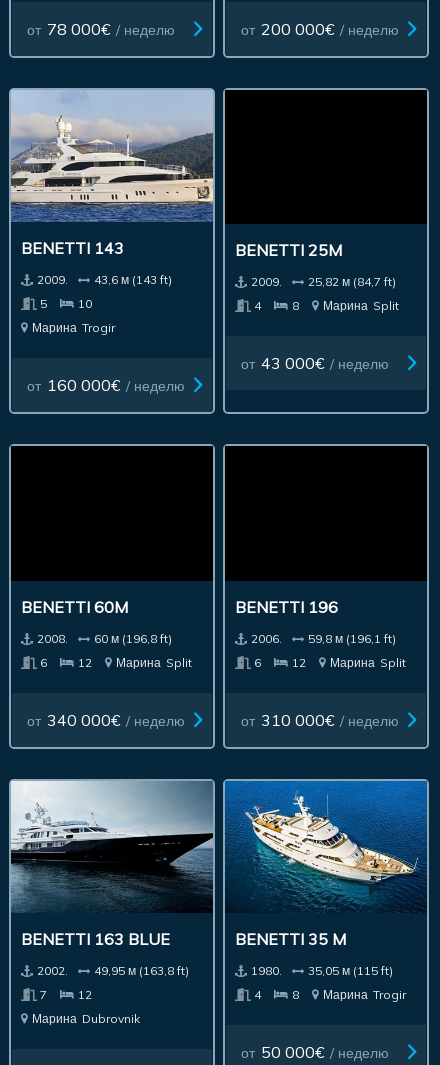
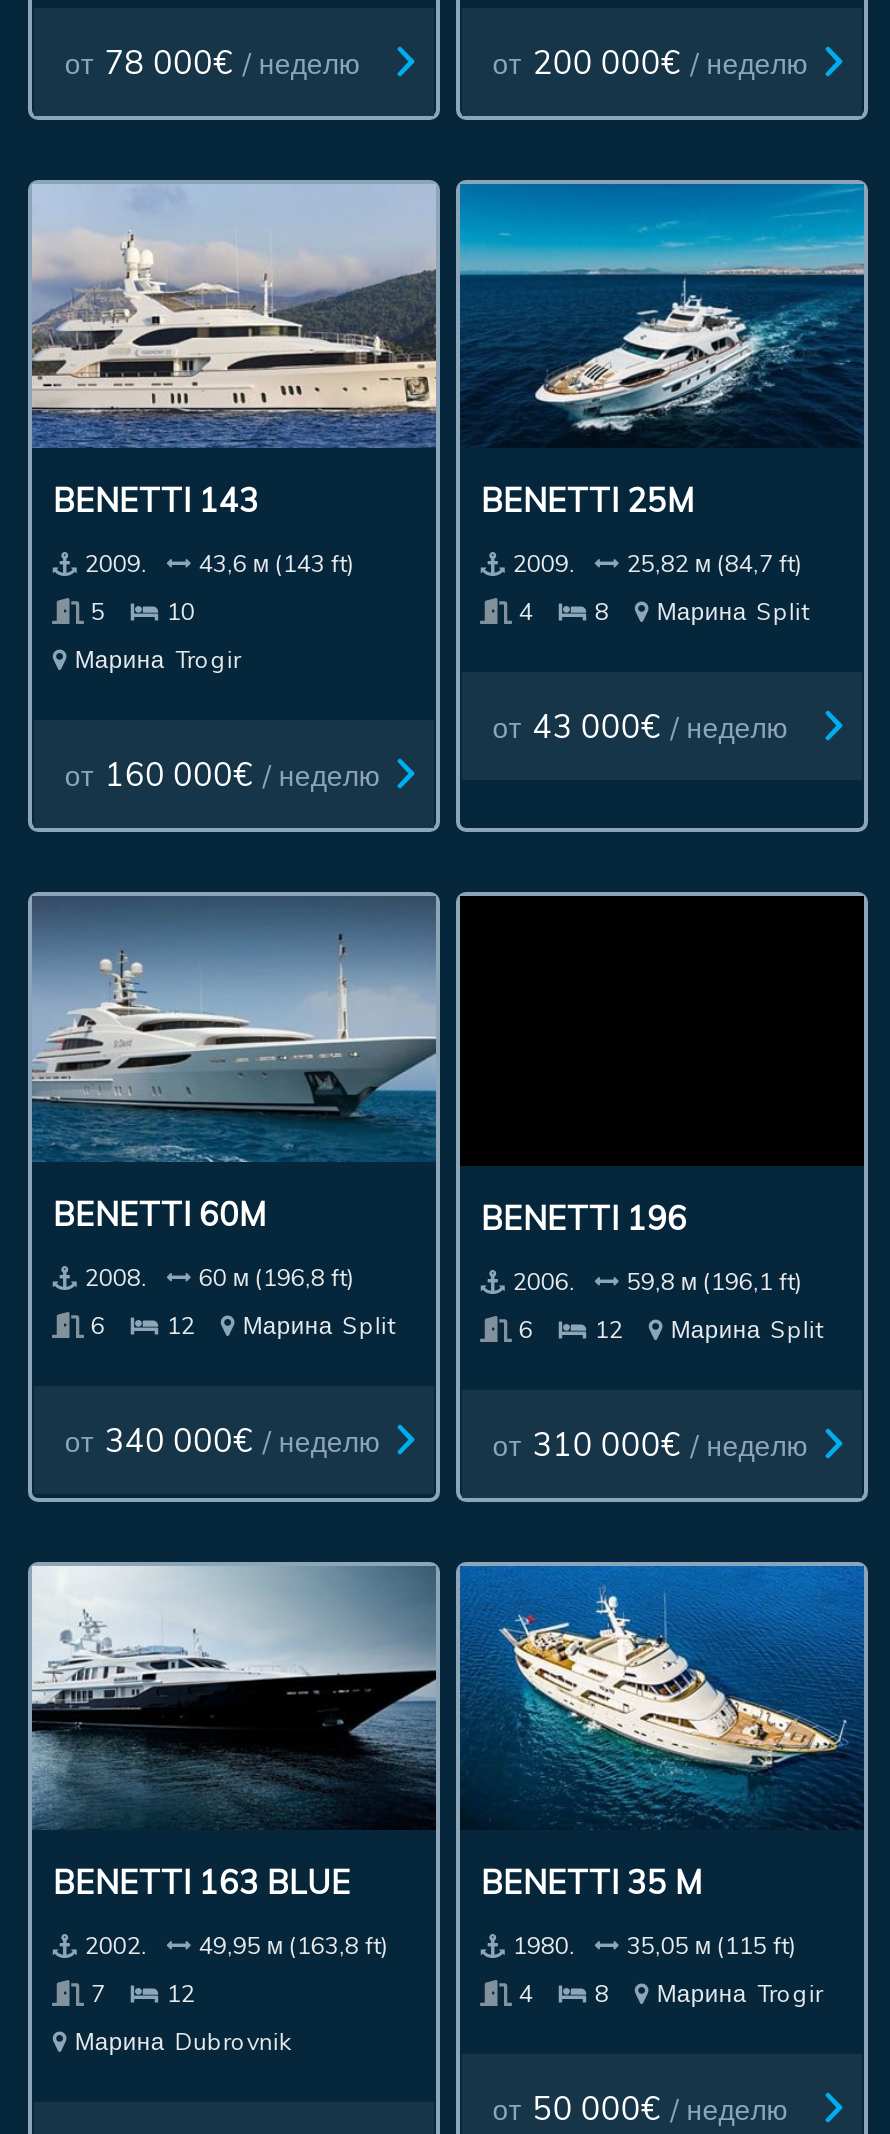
+ [image]

+ [image]
